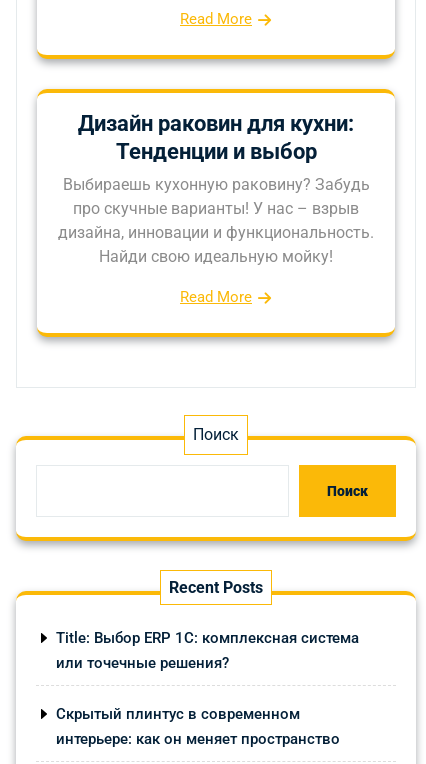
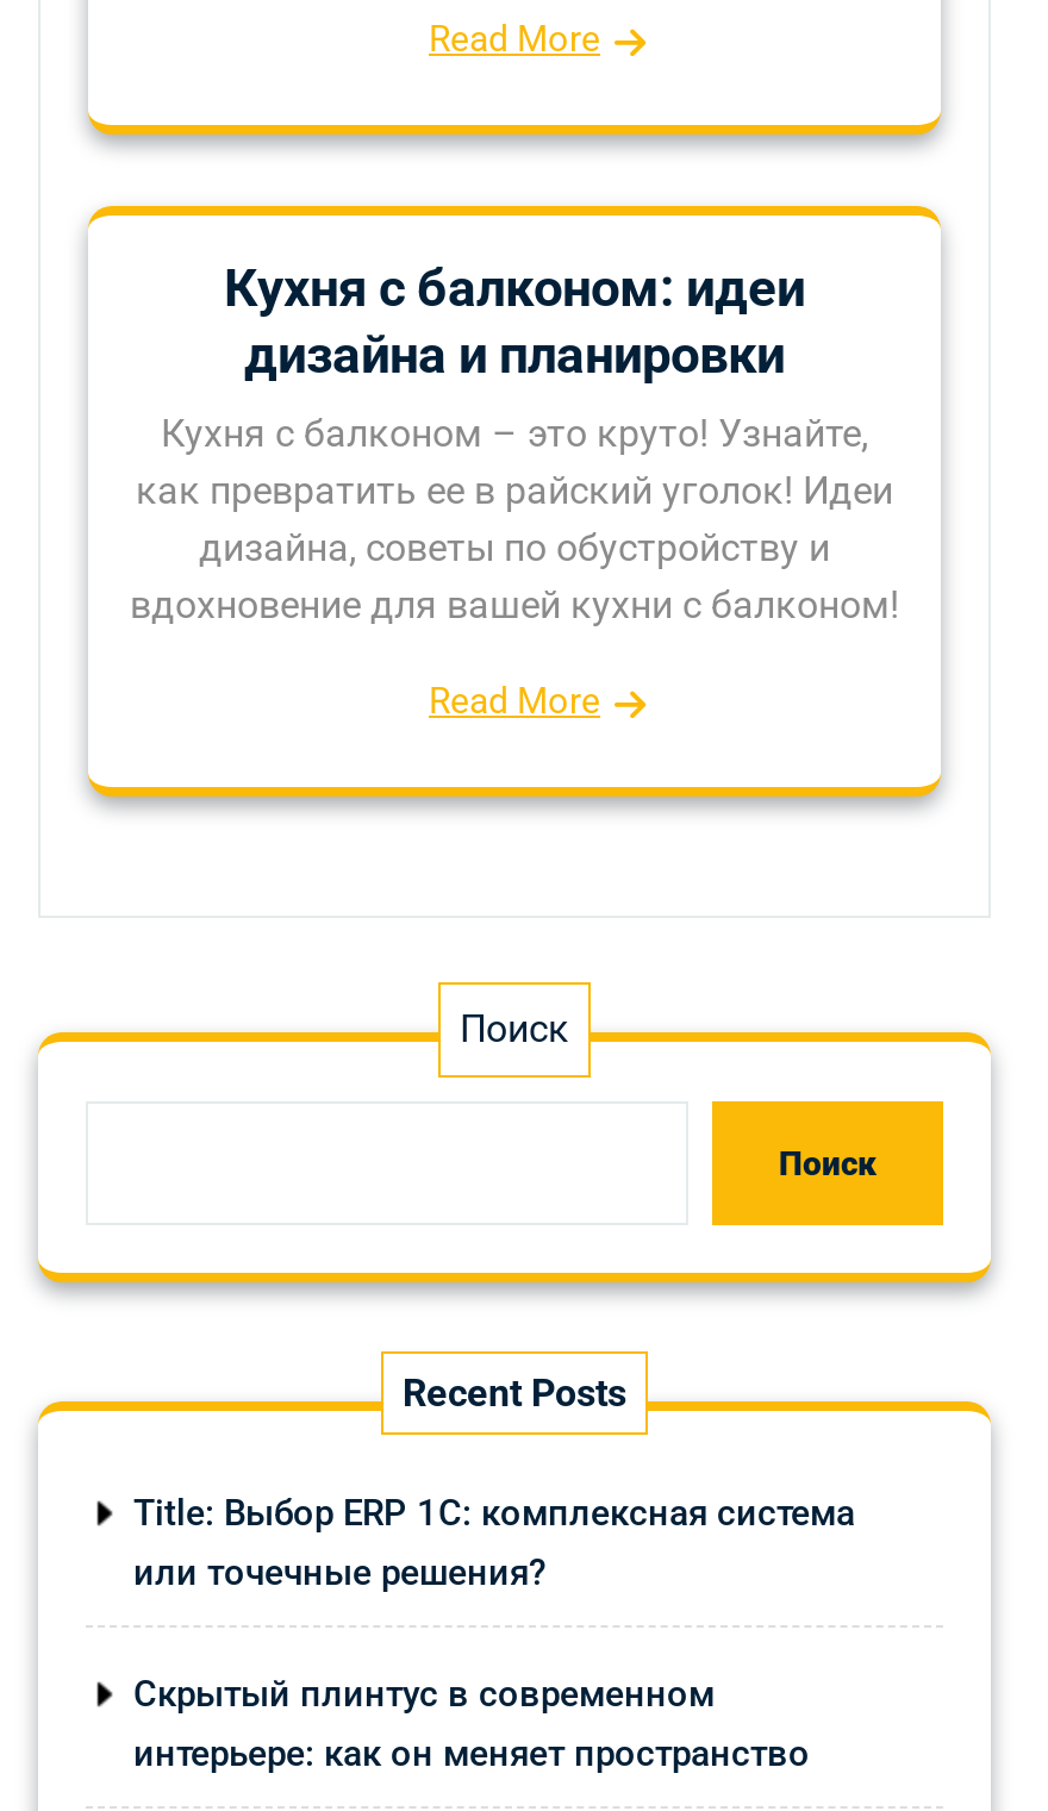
- Дизайн раковин для кухни:
- Тенденции и выбор
- Выбираешь кухонную раковину? Забудь
- про скучные варианты! У нас – взрыв
- дизайна, инновации и функциональность.
- Найди свою идеальную мойку!
+ Кухня с балконом: идеи
+ дизайна и планировки
+ Кухня с балконом – это круто! Узнайте,
+ как превратить ее в райский уголок! Идеи
+ дизайна, советы по обустройству и
+ вдохновение для вашей кухни с балконом!
